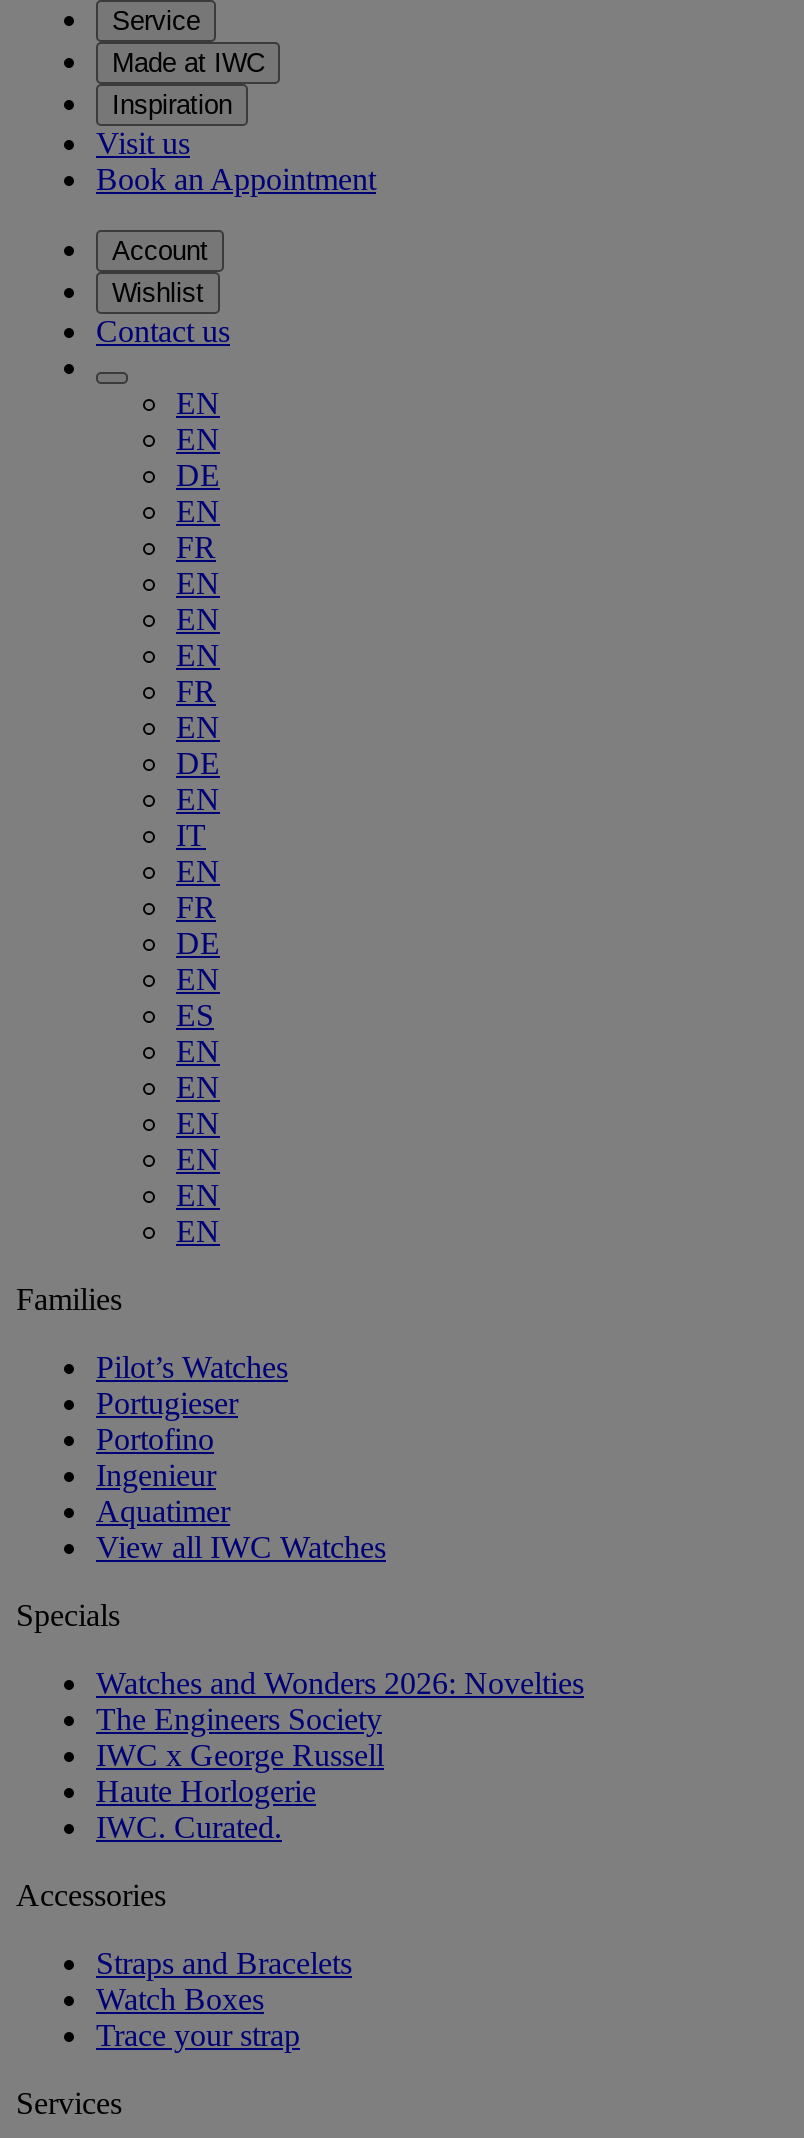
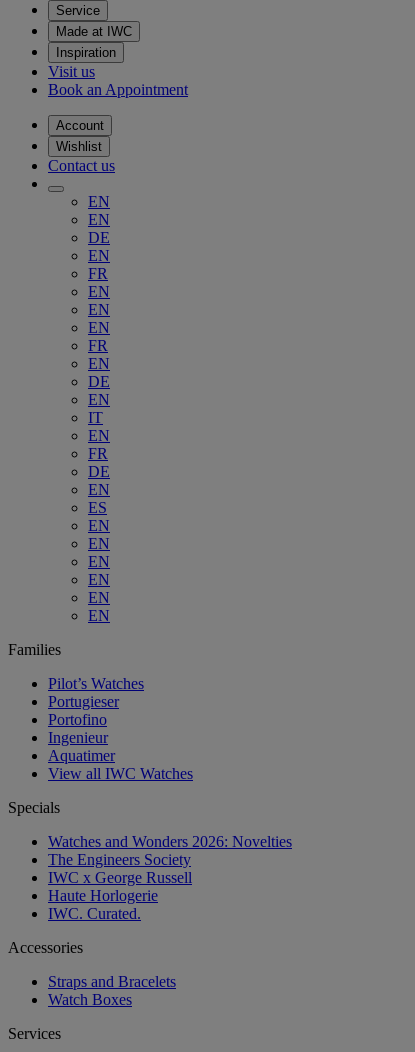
- Trace your strap
